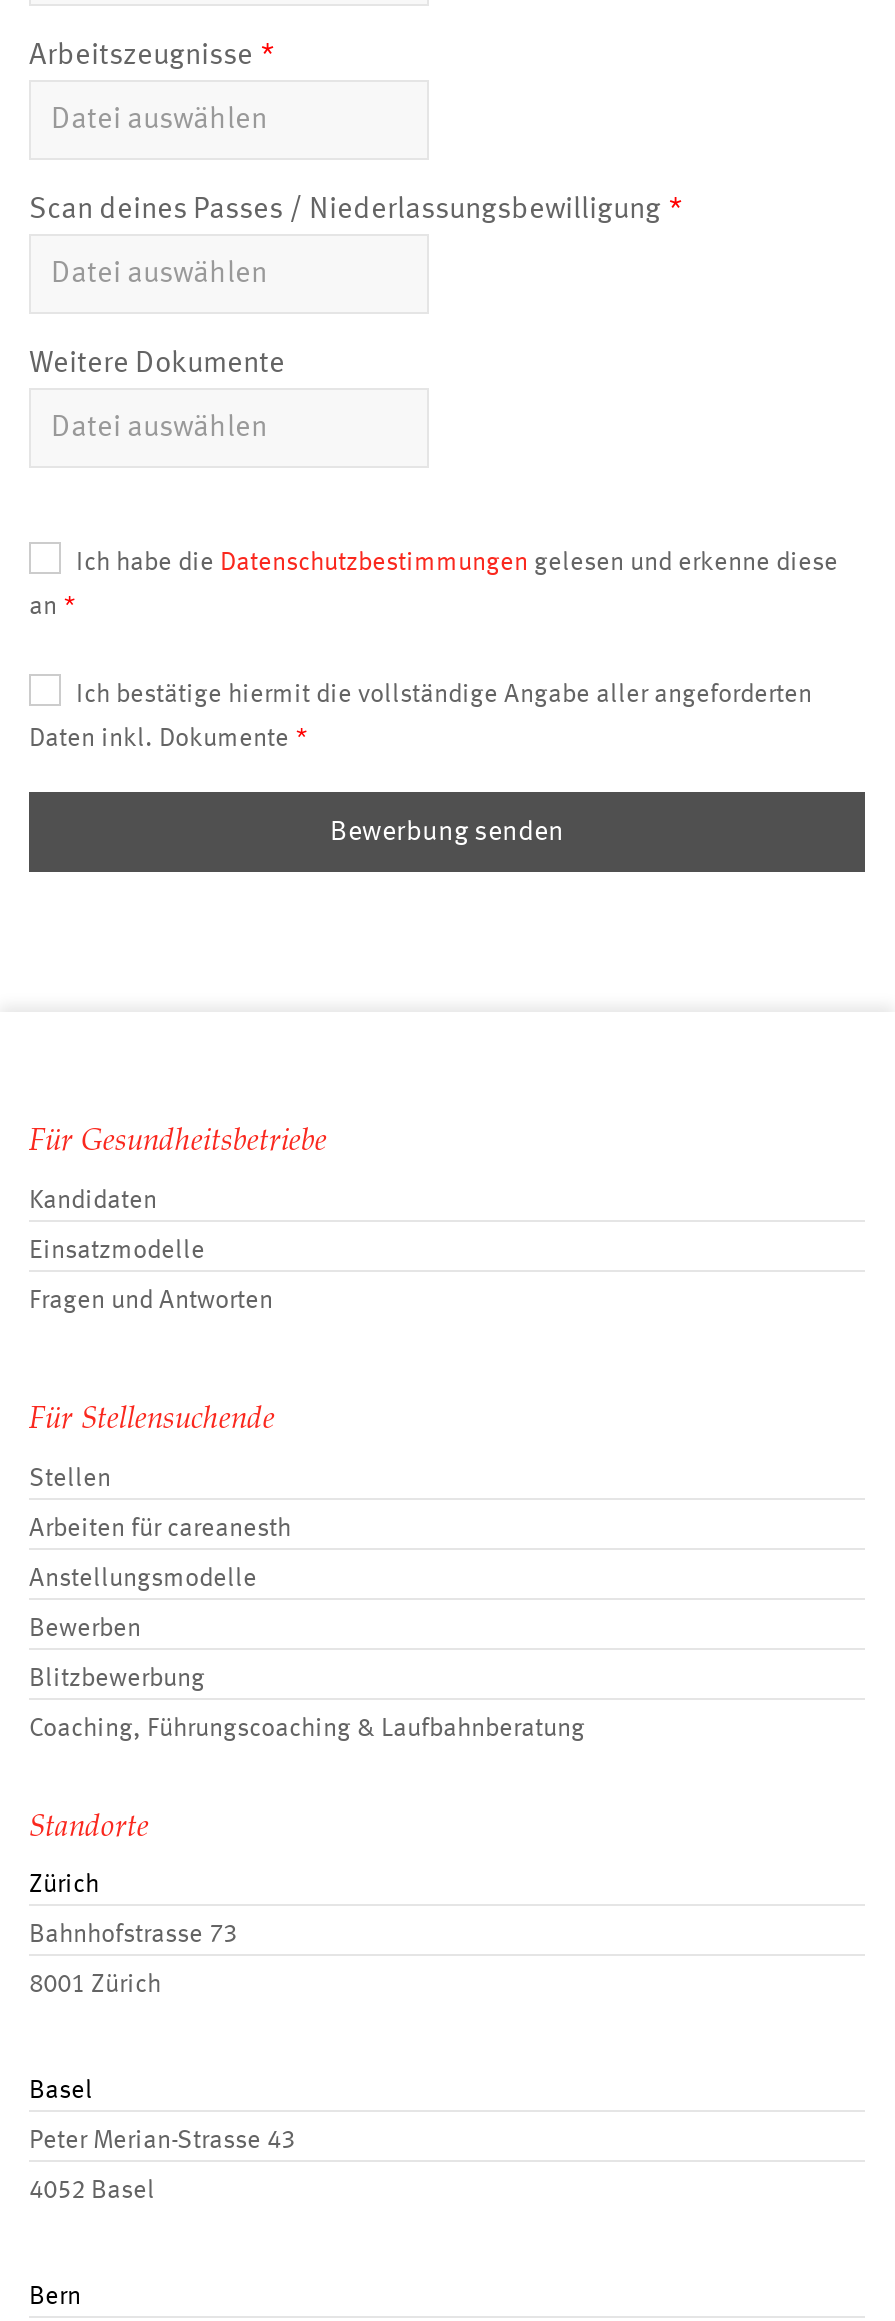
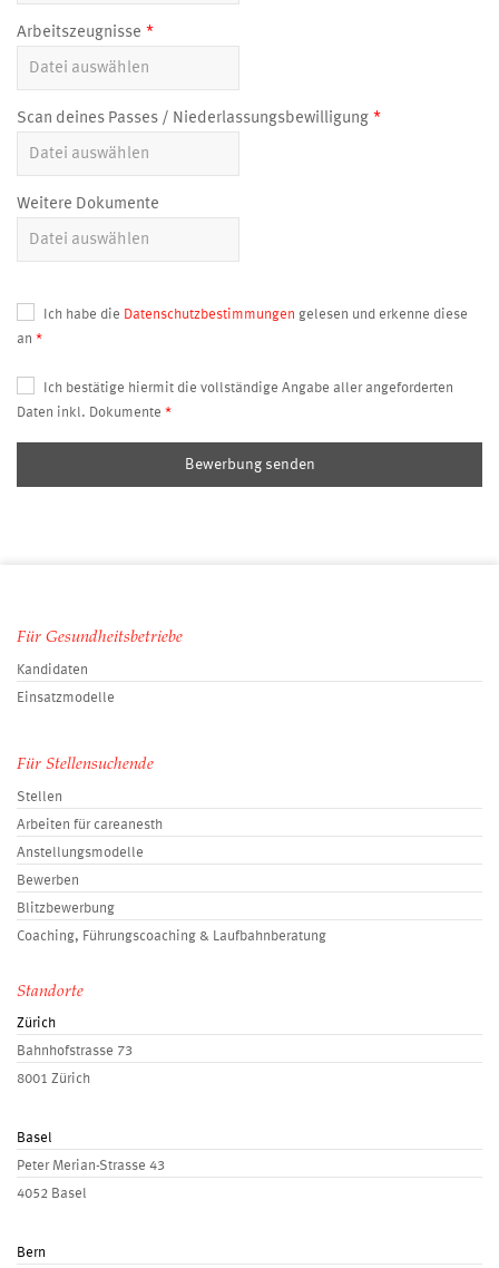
- Fragen und Antworten
